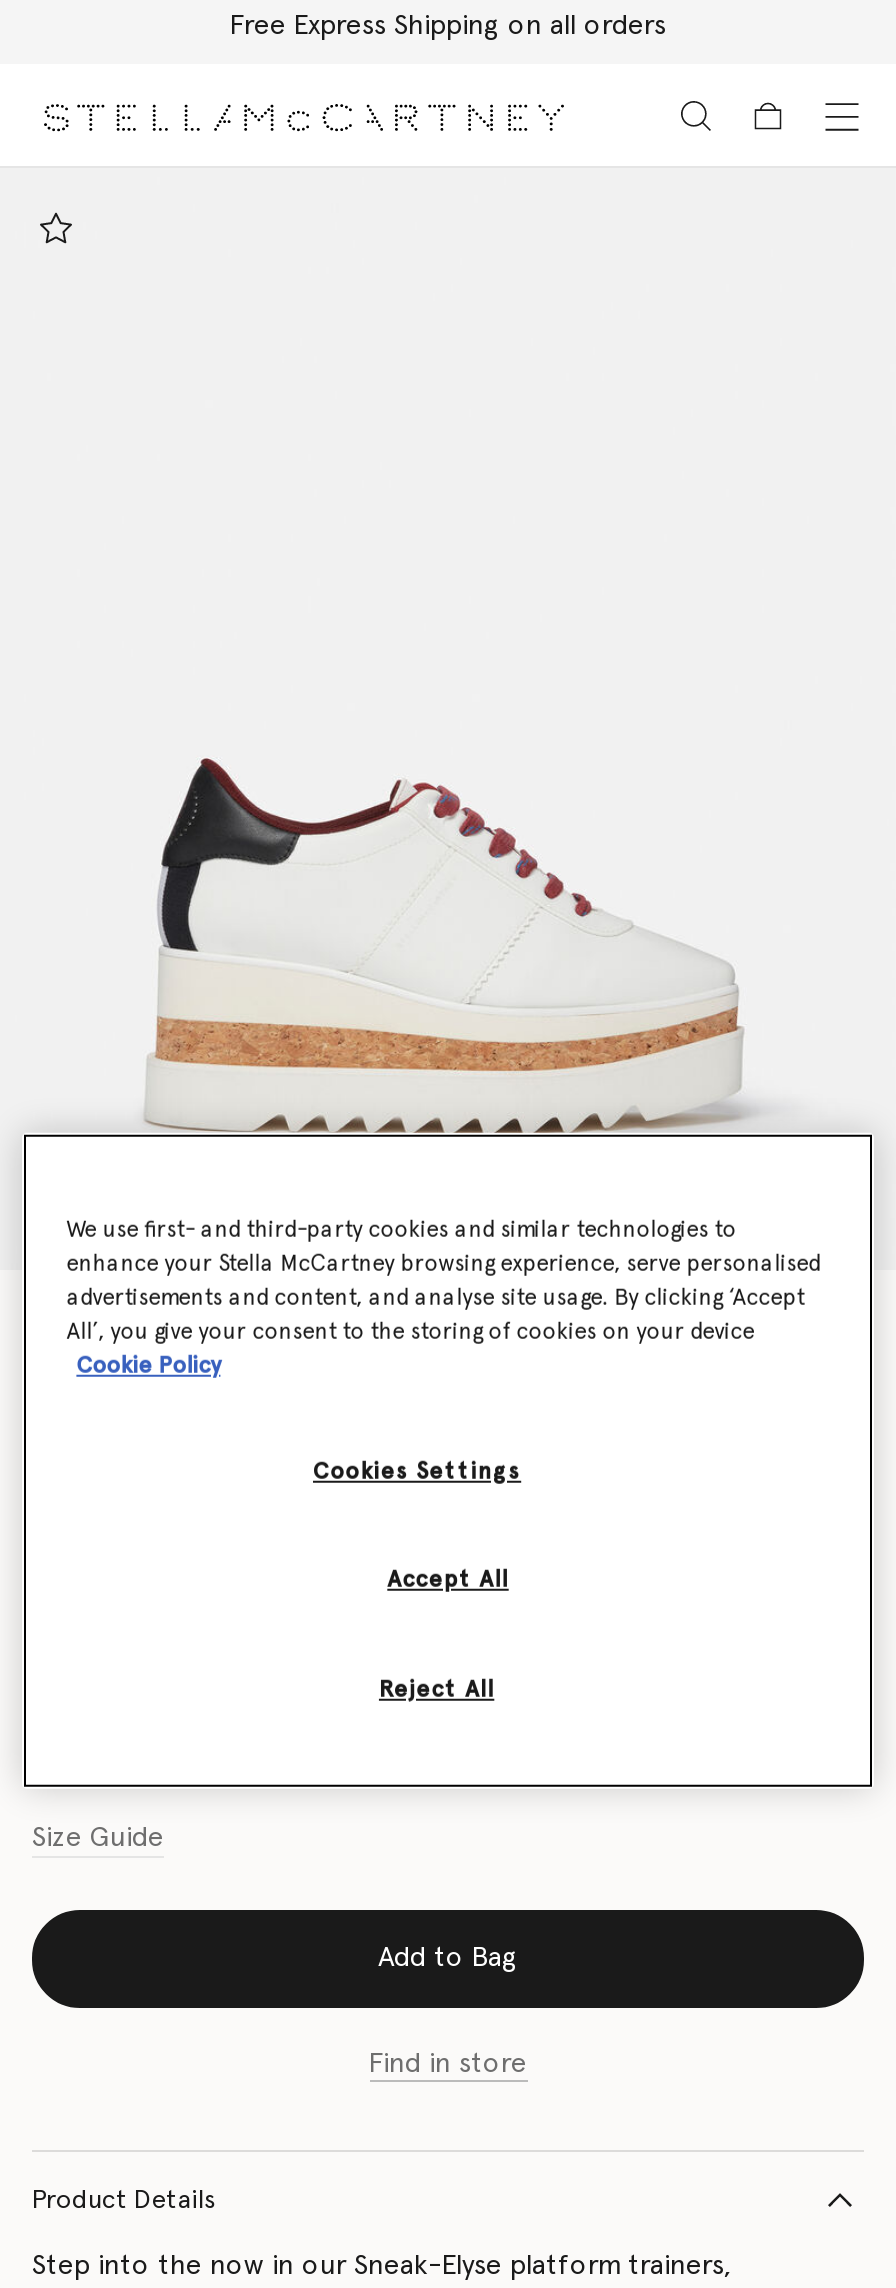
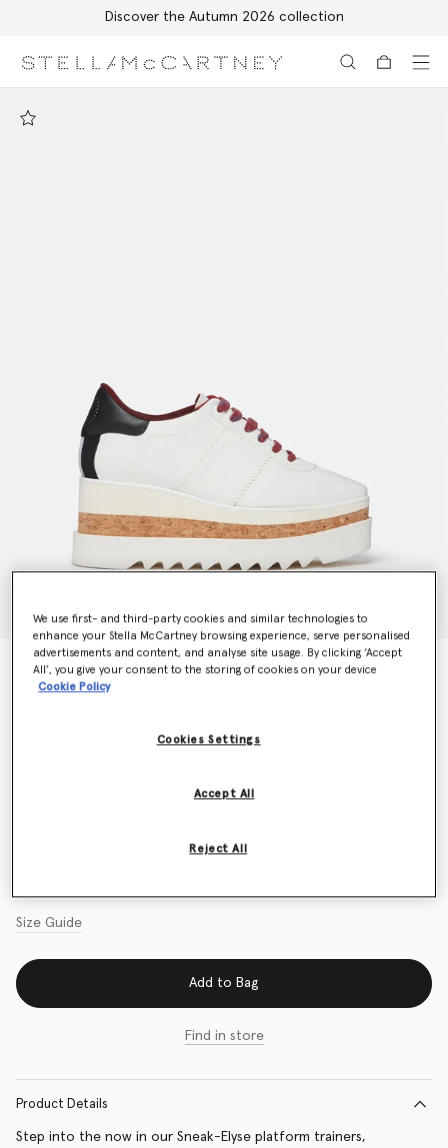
- Free Express Shipping on all orders
+ Discover the Autumn 2026 collection
